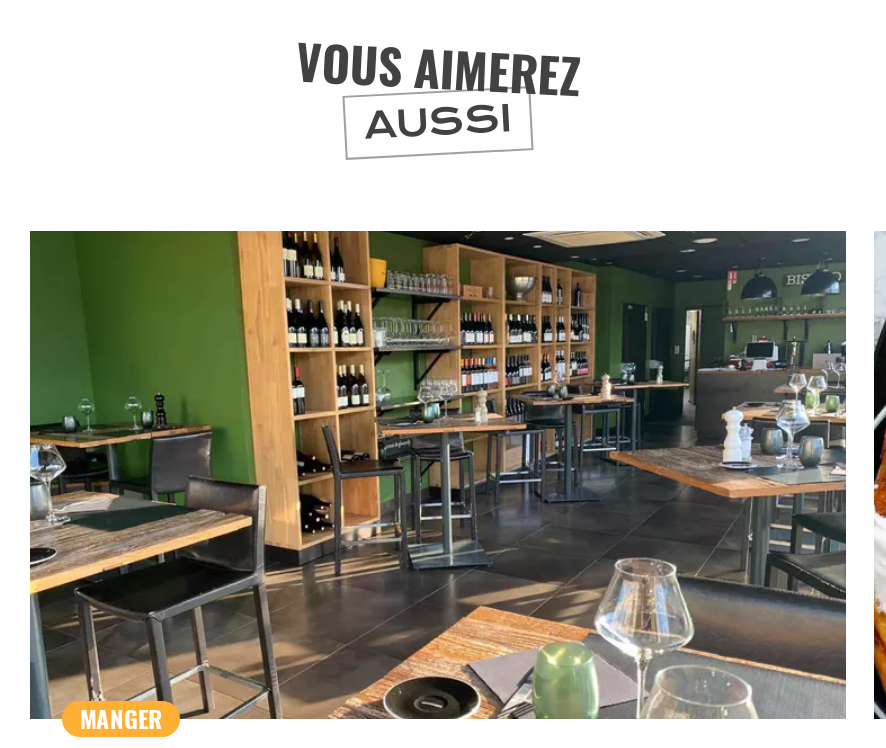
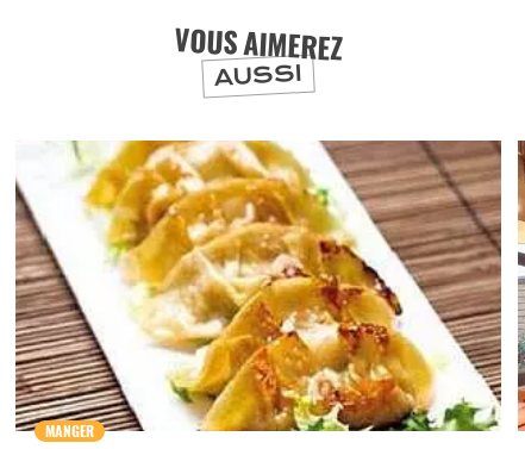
- [image]
+ [image]
